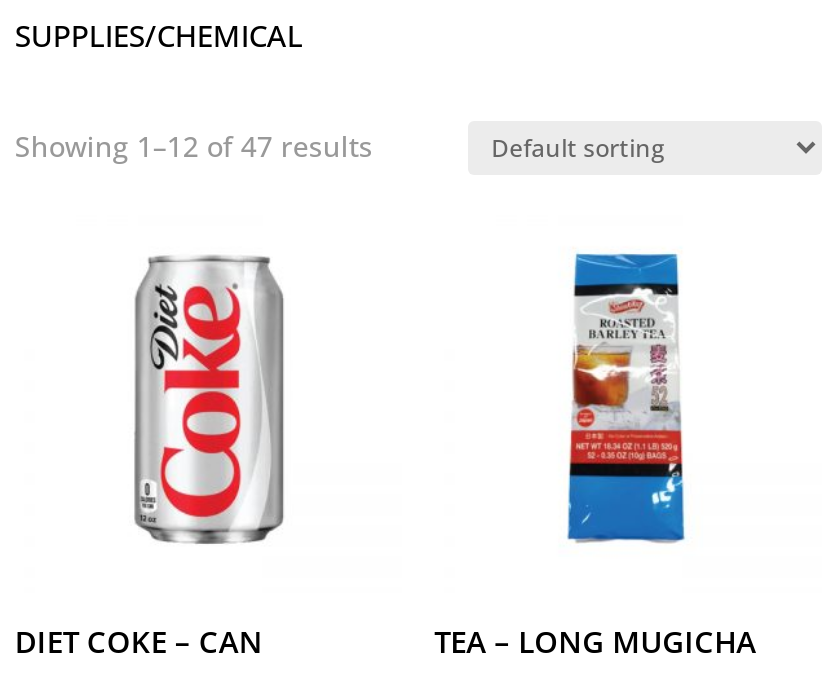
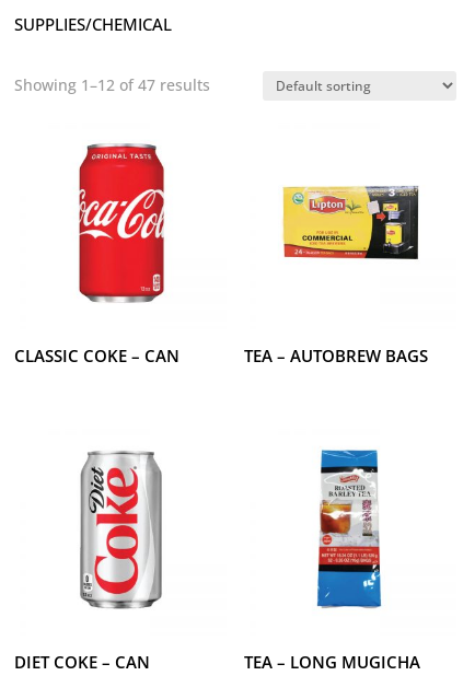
+ [image]
+ CLASSIC COKE – CAN
+ TEA – AUTOBREW BAGS

+ [image]
